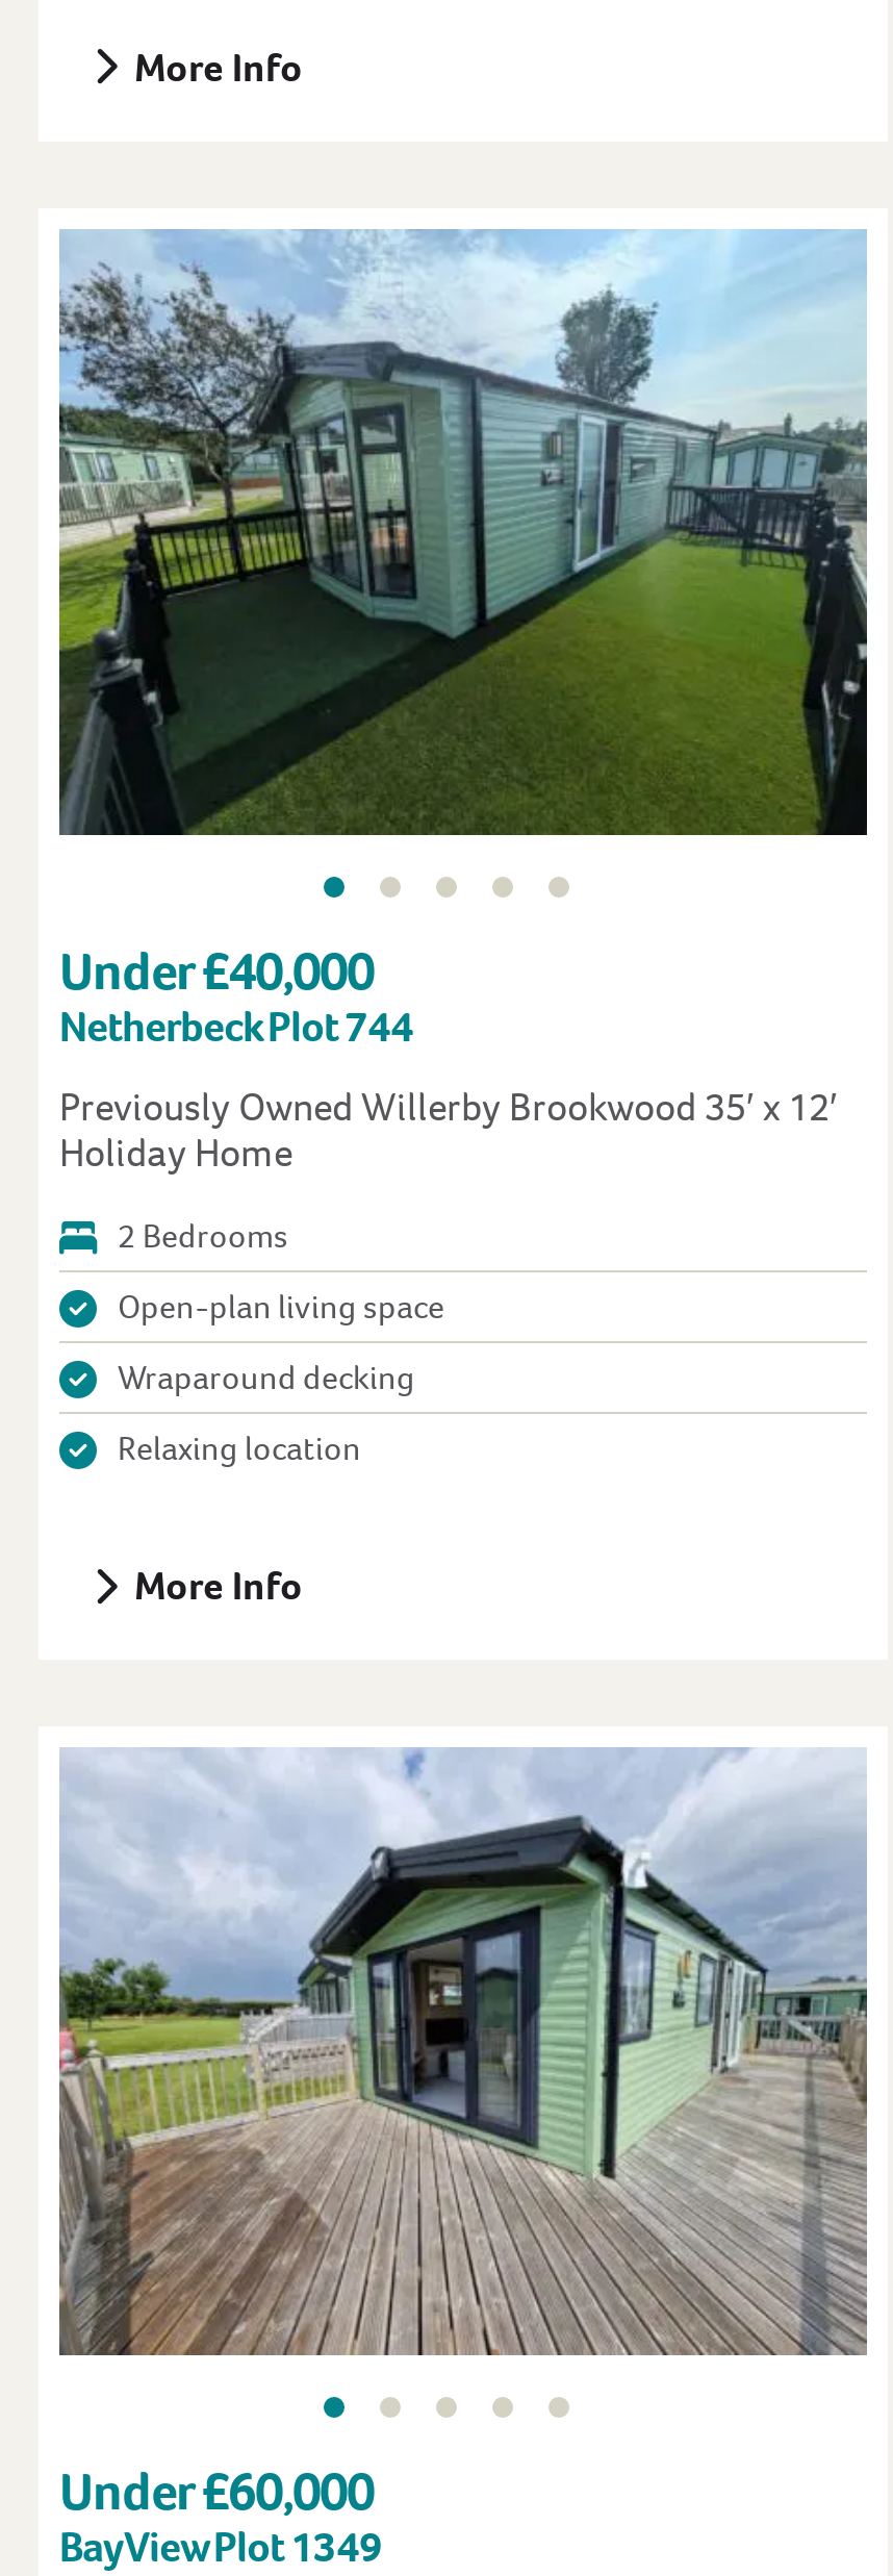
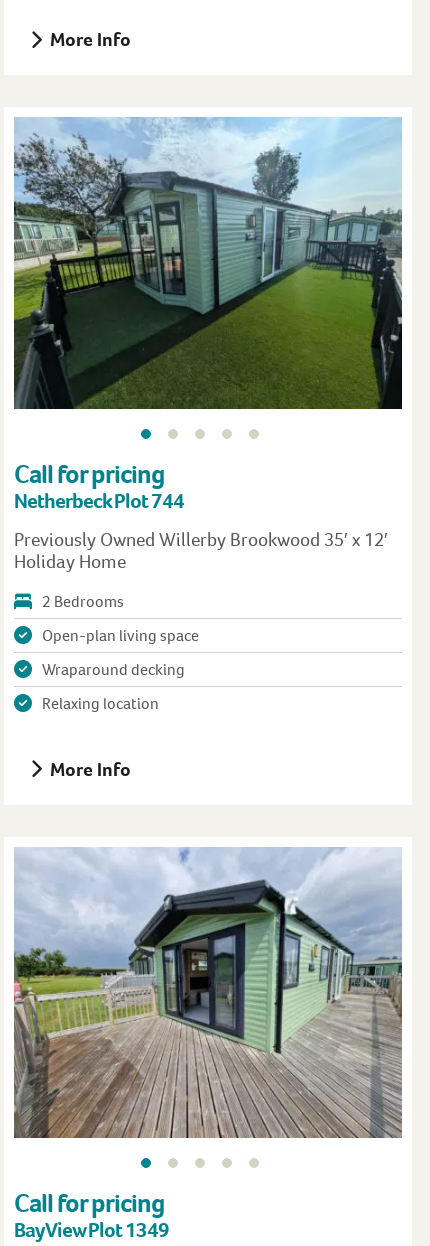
- Under £40,000
+ Call for pricing

- Under £60,000
+ Call for pricing
